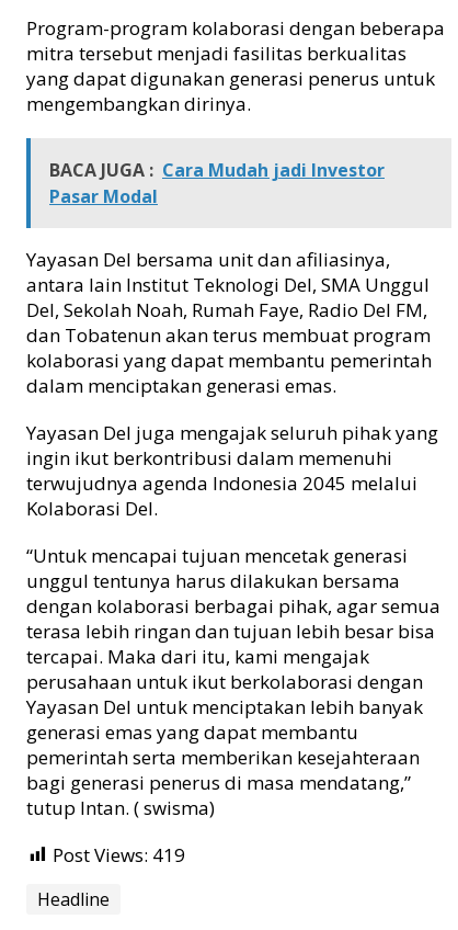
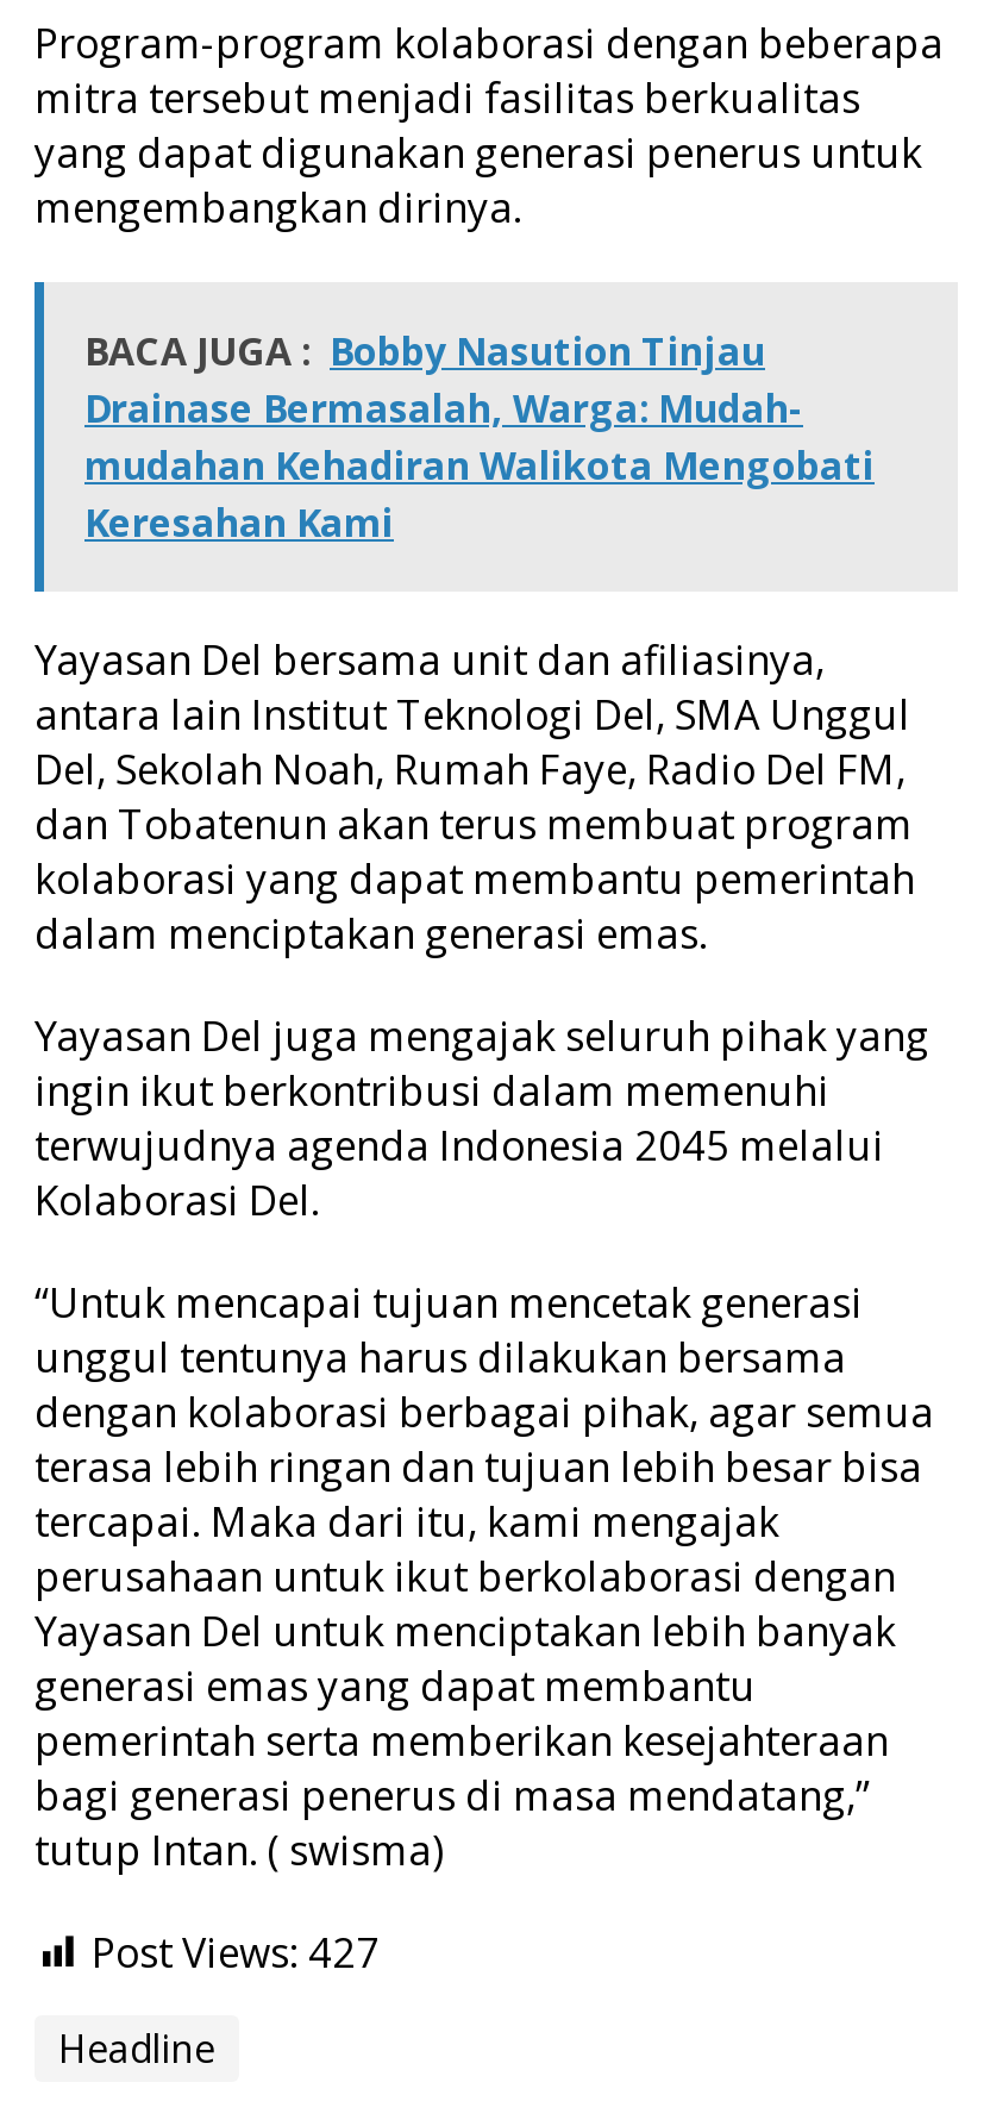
- BACA JUGA : Cara Mudah jadi Investor
- Pasar Modal
+ BACA JUGA : Bobby Nasution Tinjau
+ Drainase Bermasalah, Warga: Mudah-
+ mudahan Kehadiran Walikota Mengobati
+ Keresahan Kami

- Post Views: 419
+ Post Views: 427
